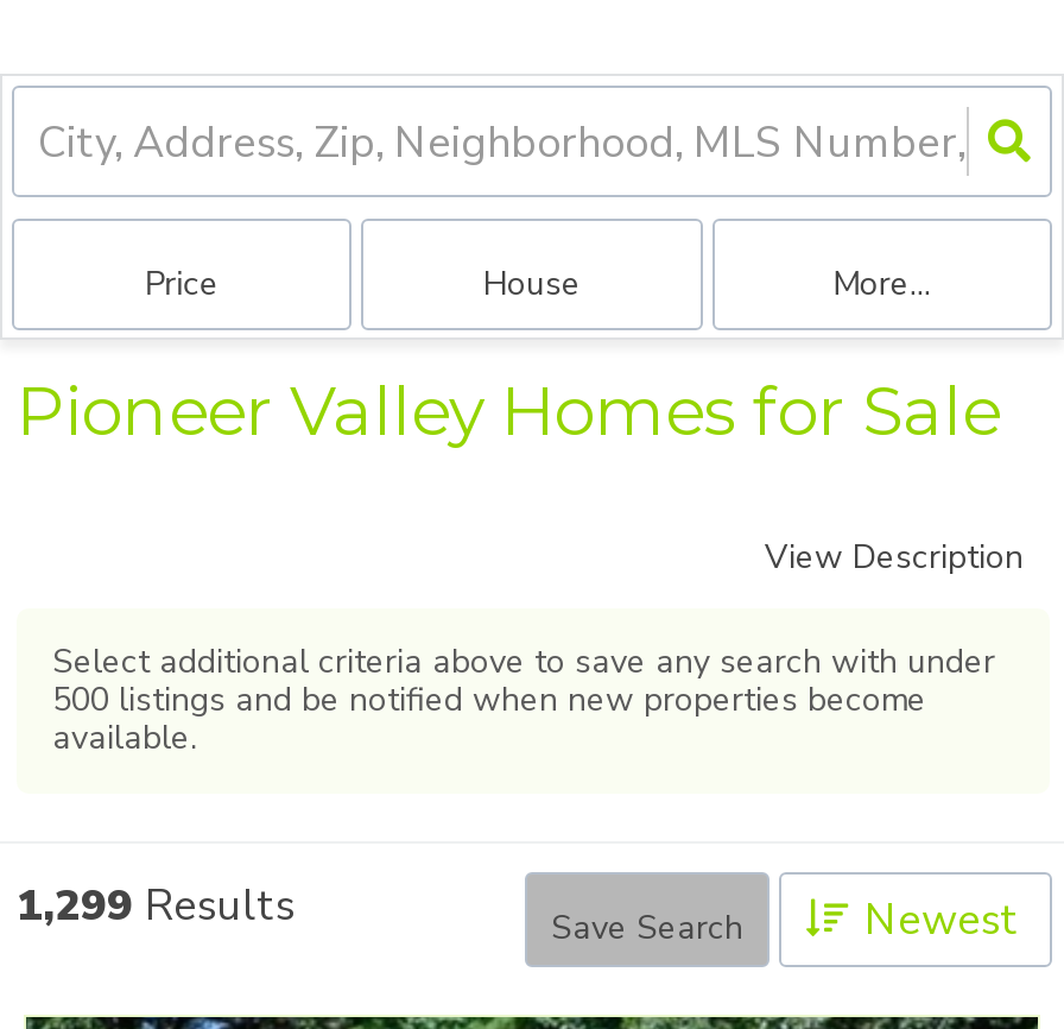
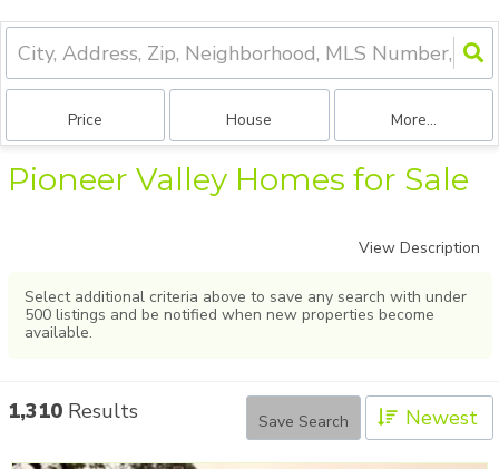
- 1,299 Results
+ 1,310 Results
